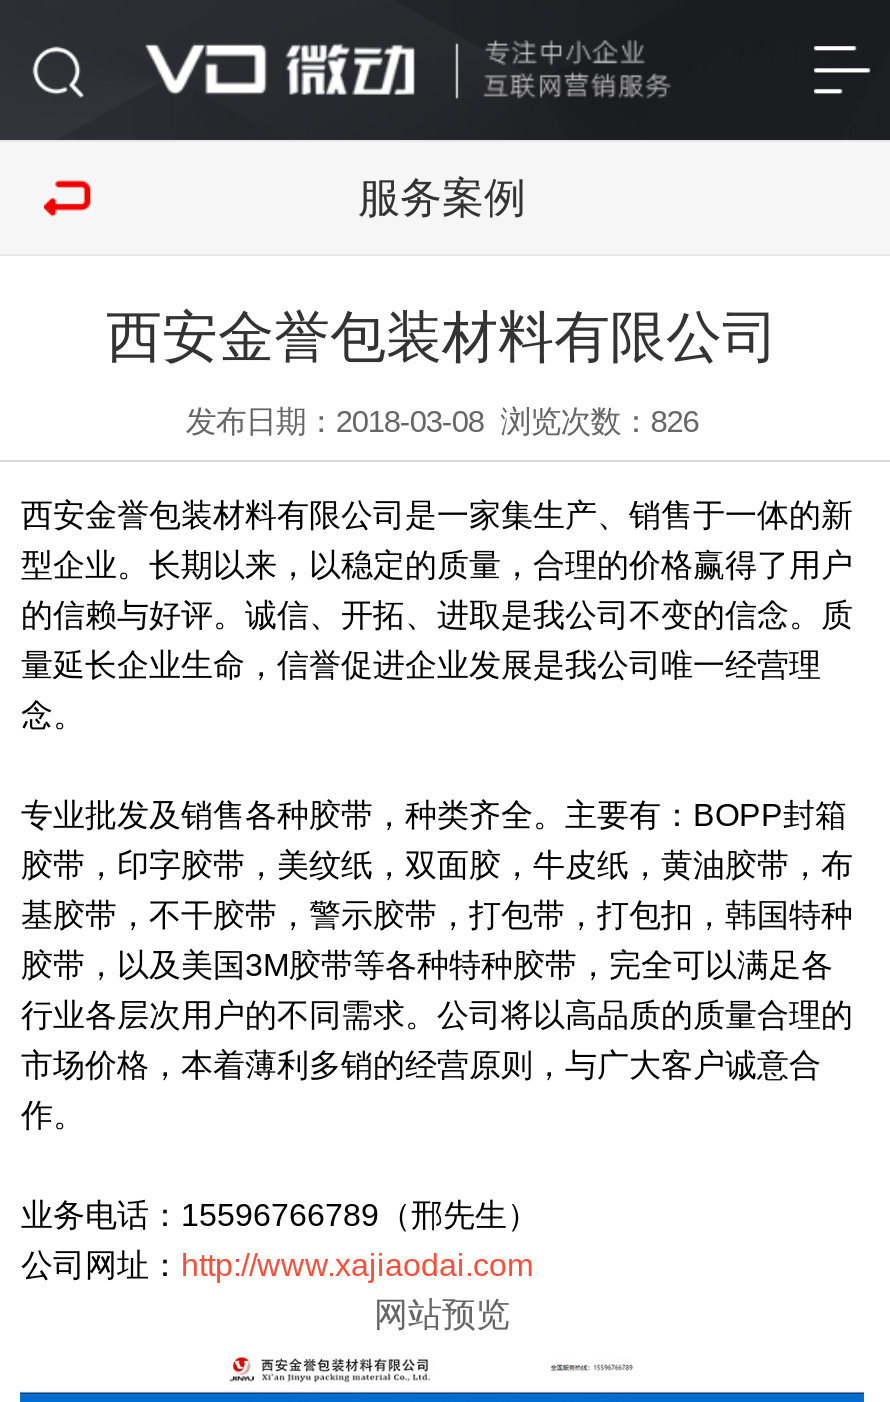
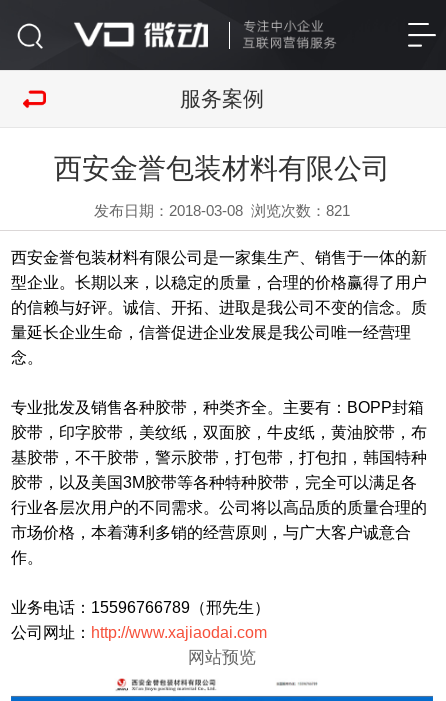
- 发布日期：2018-03-08 浏览次数：826
+ 发布日期：2018-03-08 浏览次数：821
